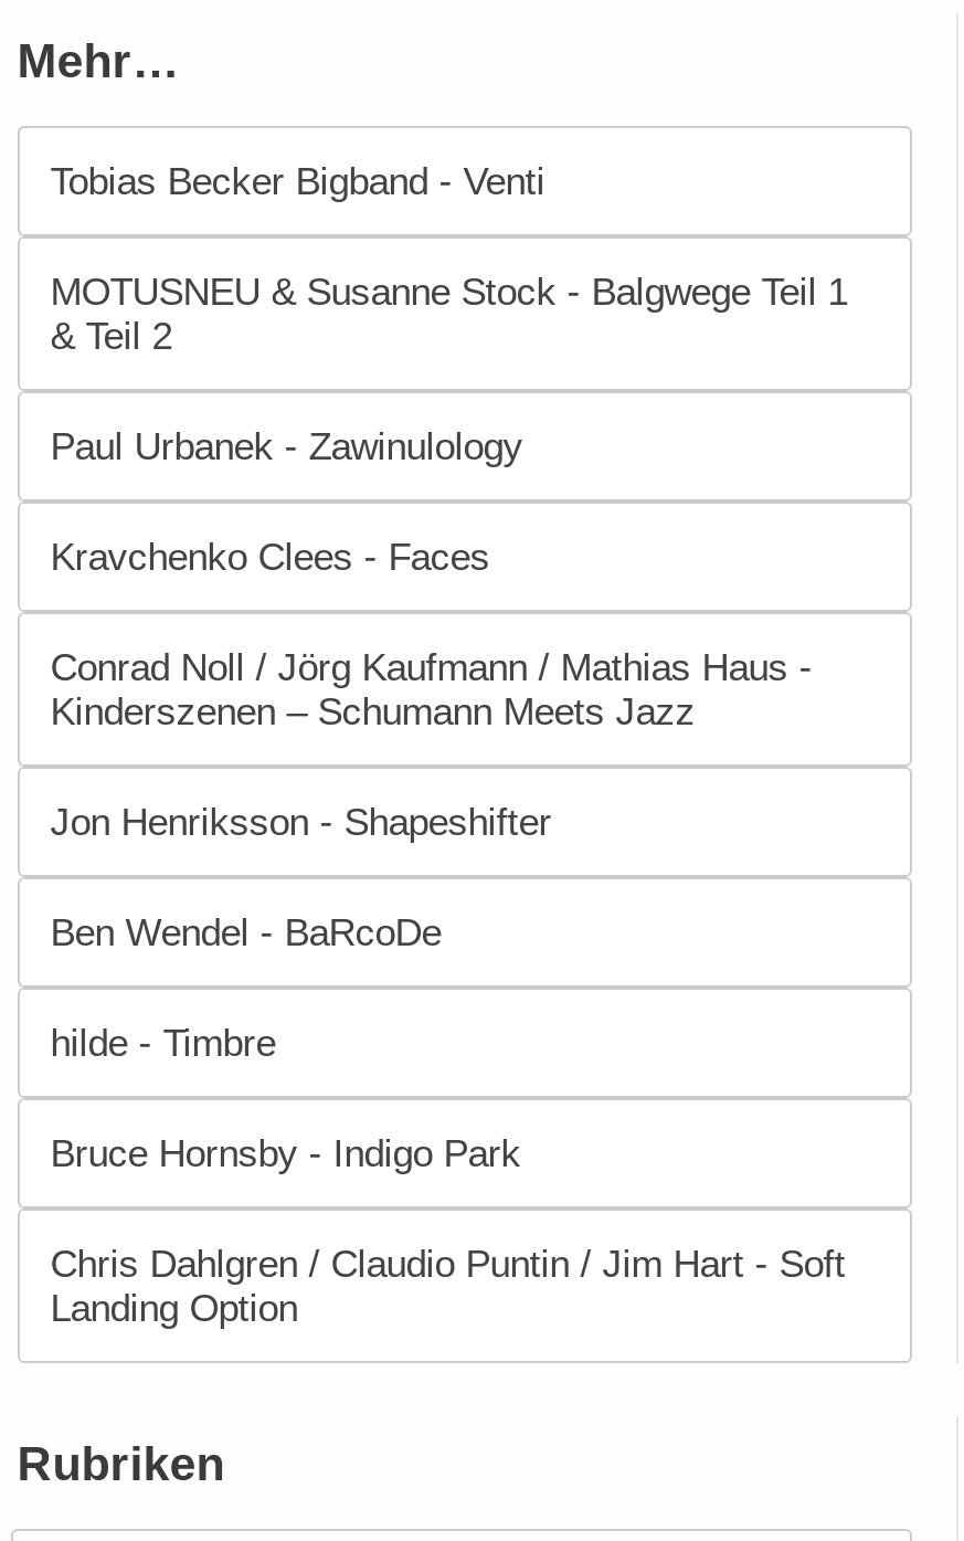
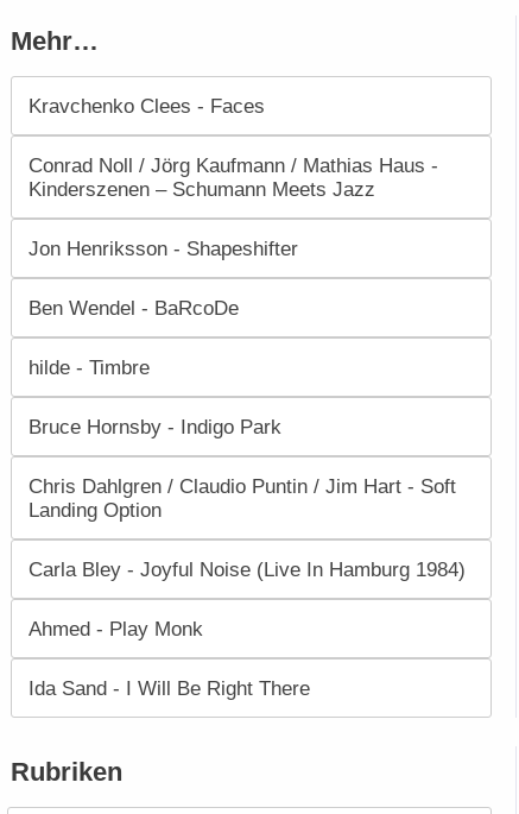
- Tobias Becker Bigband - Venti
- MOTUSNEU & Susanne Stock - Balgwege Teil 1
- & Teil 2
- Paul Urbanek - Zawinulology

moved up: Kravchenko Clees - Faces | Conrad Noll / Jörg Kaufmann / Mathias Haus - | Kinderszenen – Schumann Meets Jazz | ... | Chris Dahlgren / Claudio Puntin / Jim Hart - Soft | Landing Option

+ Carla Bley - Joyful Noise (Live In Hamburg 1984)
+ Ahmed - Play Monk
+ Ida Sand - I Will Be Right There
